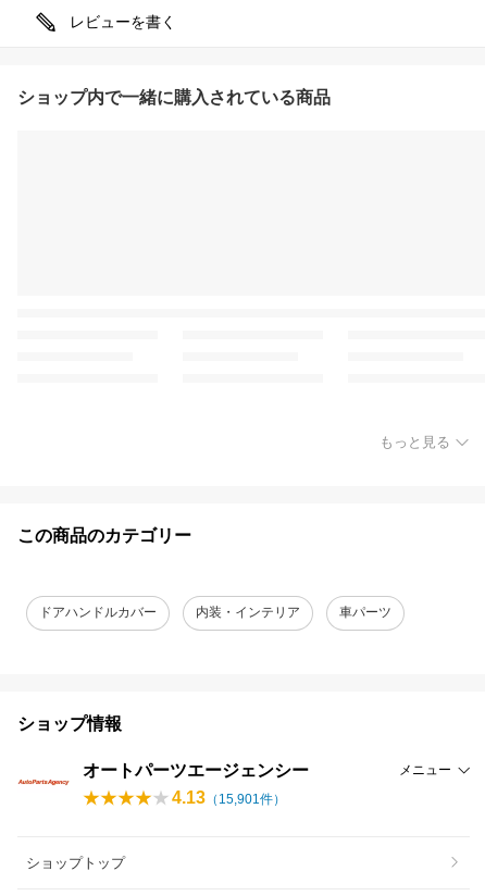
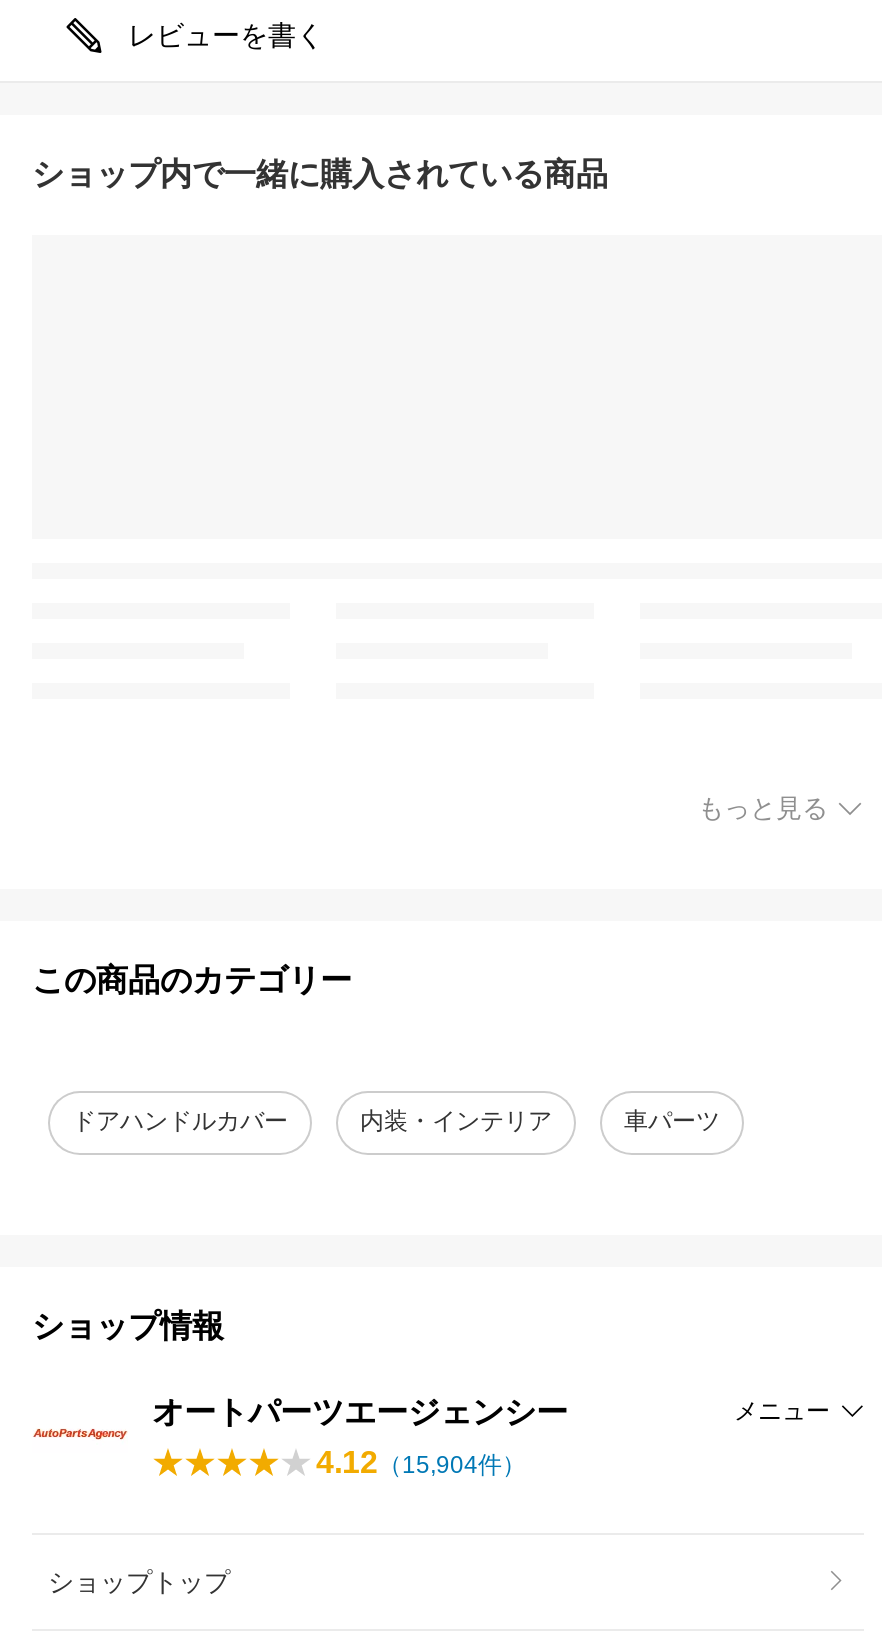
- 4.13（15,901件）
+ 4.12（15,904件）
